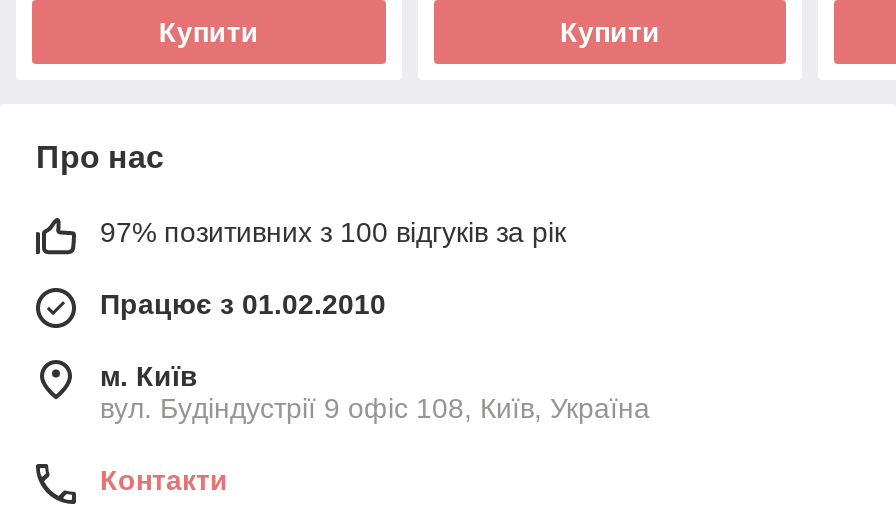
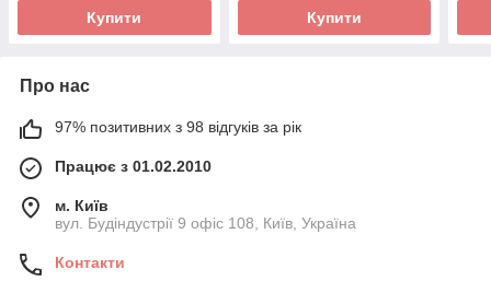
- 97% позитивних з 100 відгуків за рік
+ 97% позитивних з 98 відгуків за рік
